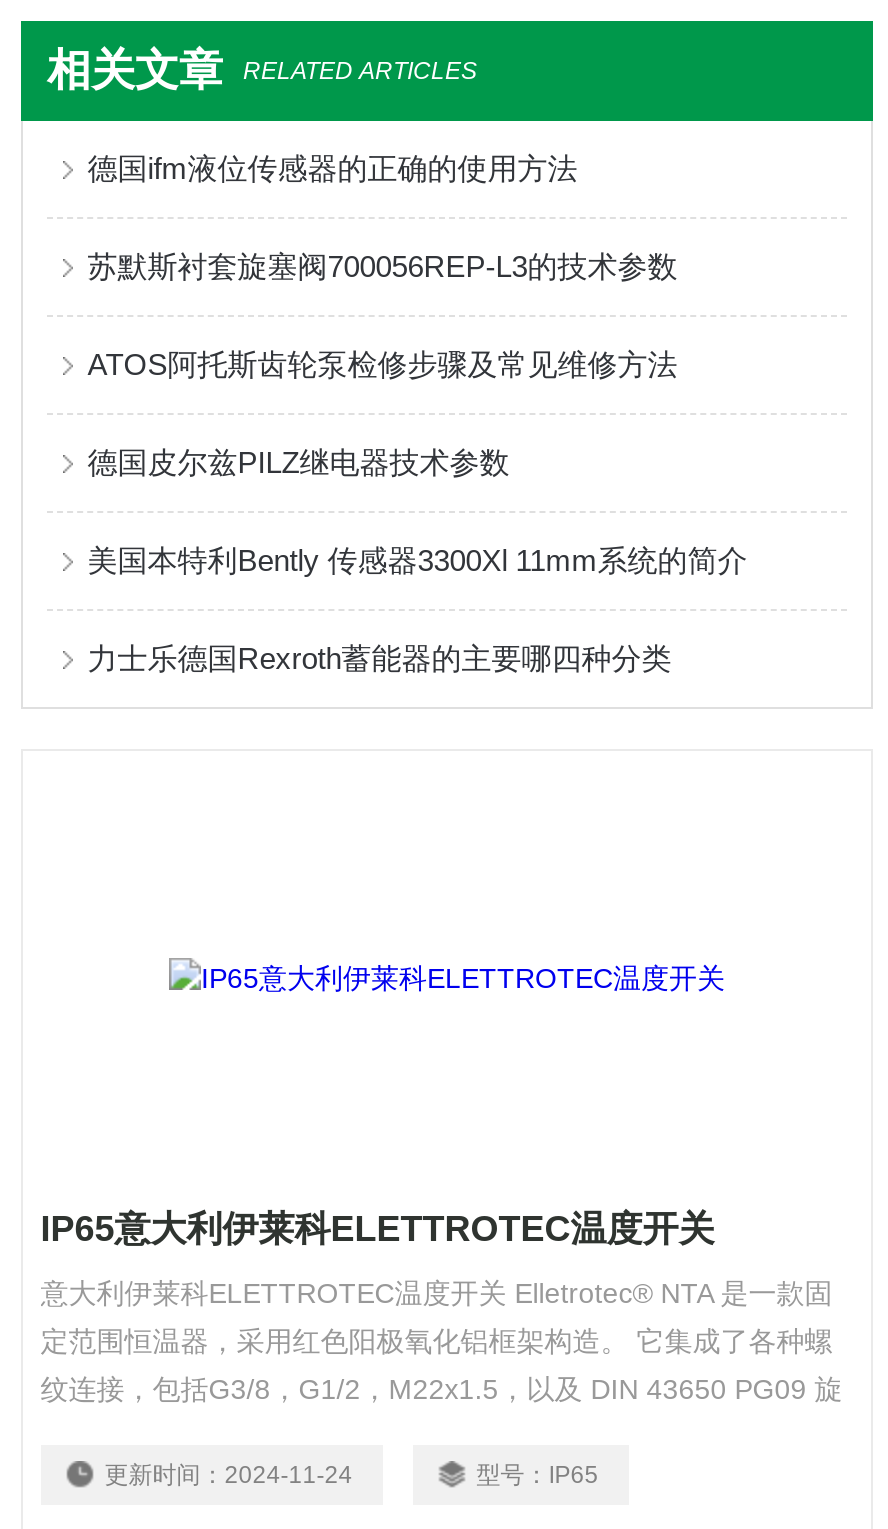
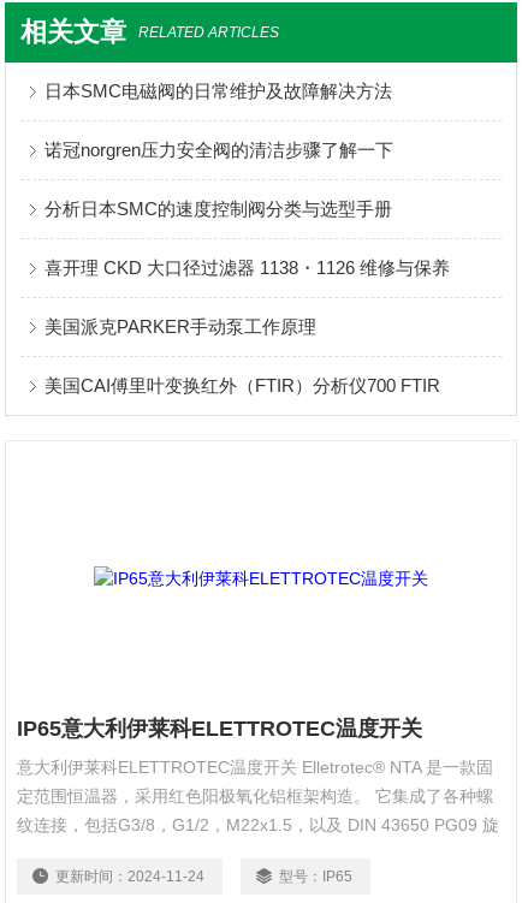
- 德国ifm液位传感器的正确的使用方法
+ 日本SMC电磁阀的日常维护及故障解决方法

- 苏默斯衬套旋塞阀700056REP-L3的技术参数
+ 诺冠norgren压力安全阀的清洁步骤了解一下

- ATOS阿托斯齿轮泵检修步骤及常见维修方法
+ 分析日本SMC的速度控制阀分类与选型手册

- 德国皮尔兹PILZ继电器技术参数
+ 喜开理 CKD 大口径过滤器 1138・1126 维修与保养

- 美国本特利Bently 传感器3300Xl 11mm系统的简介
+ 美国派克PARKER手动泵工作原理

- 力士乐德国Rexroth蓄能器的主要哪四种分类
+ 美国CAI傅里叶变换红外（FTIR）分析仪700 FTIR
